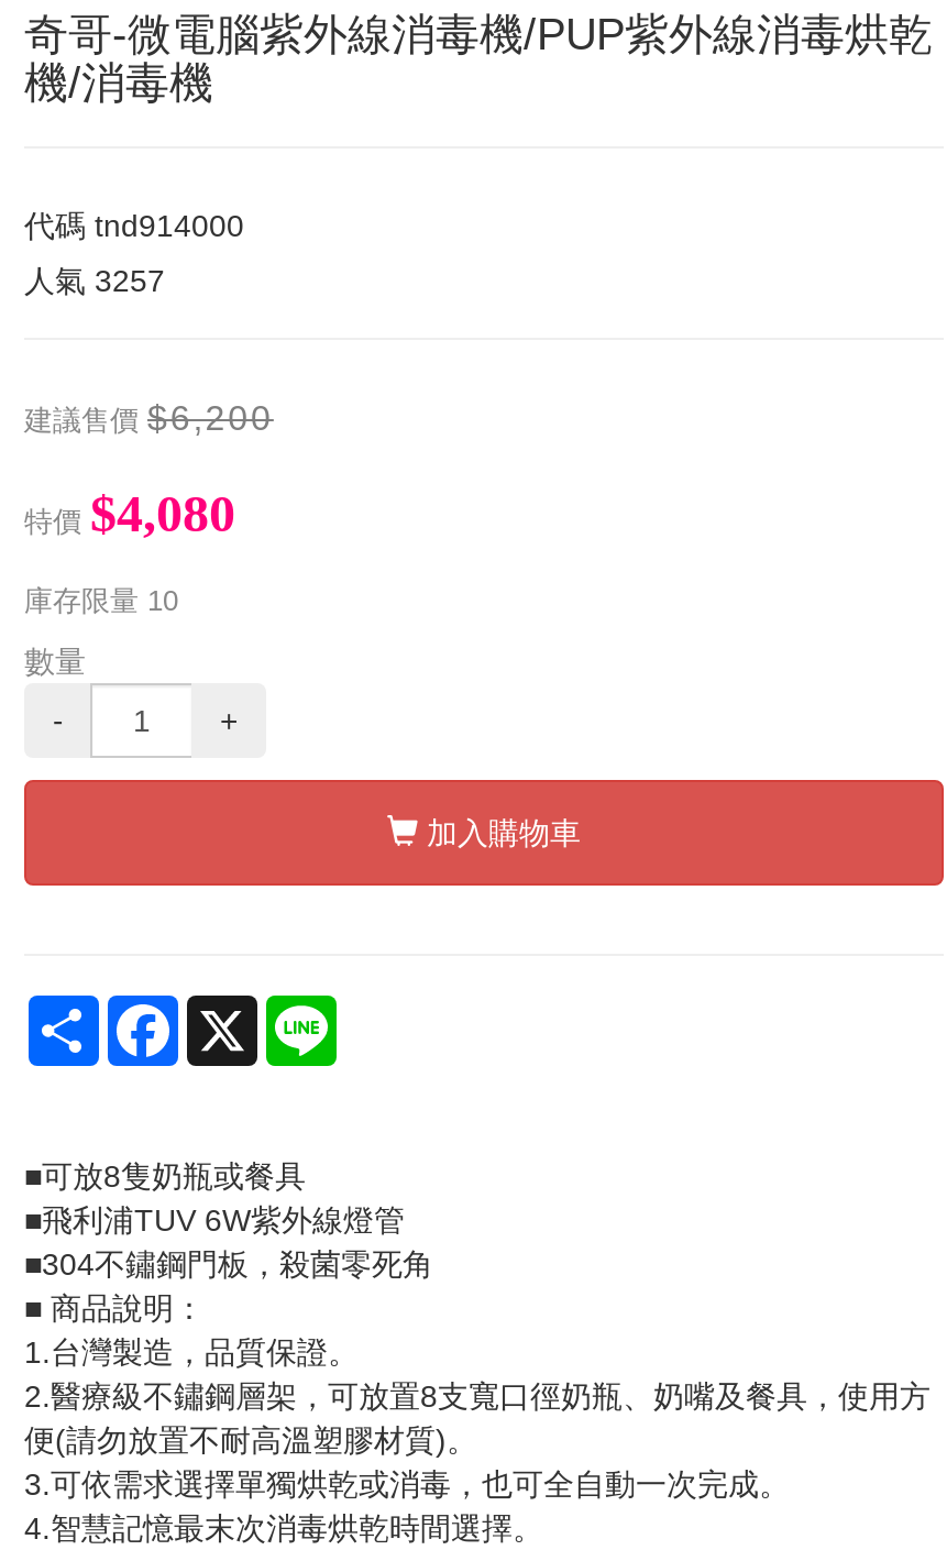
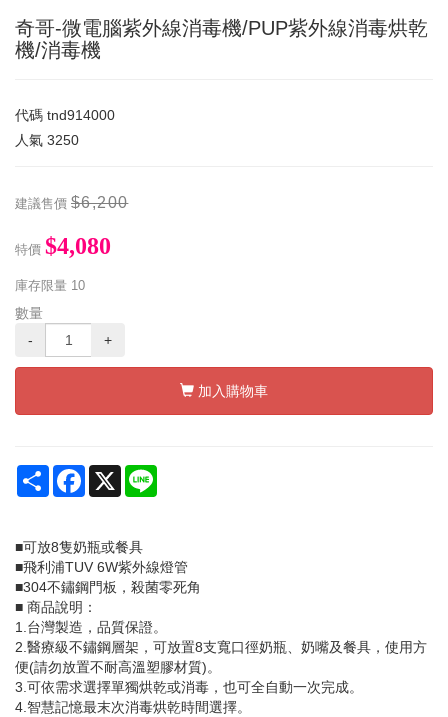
- 人氣3257
+ 人氣3250
